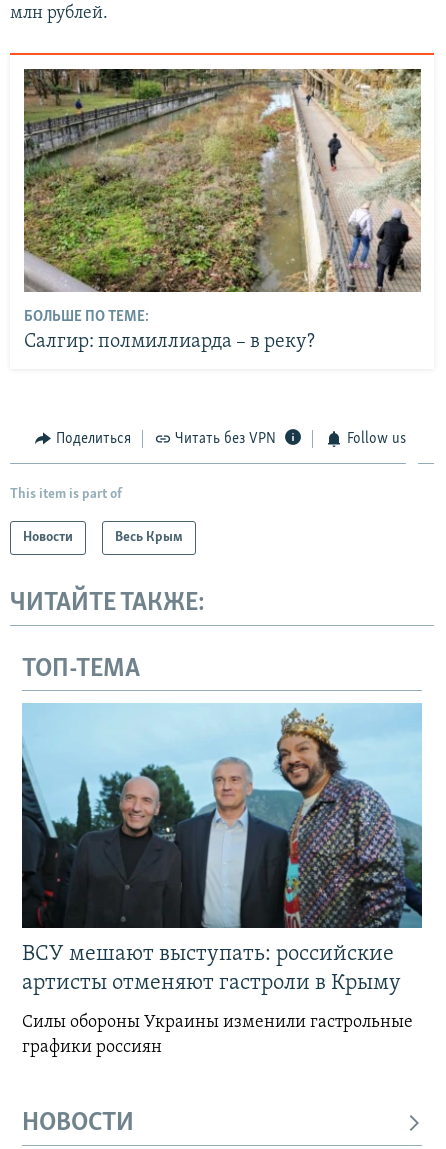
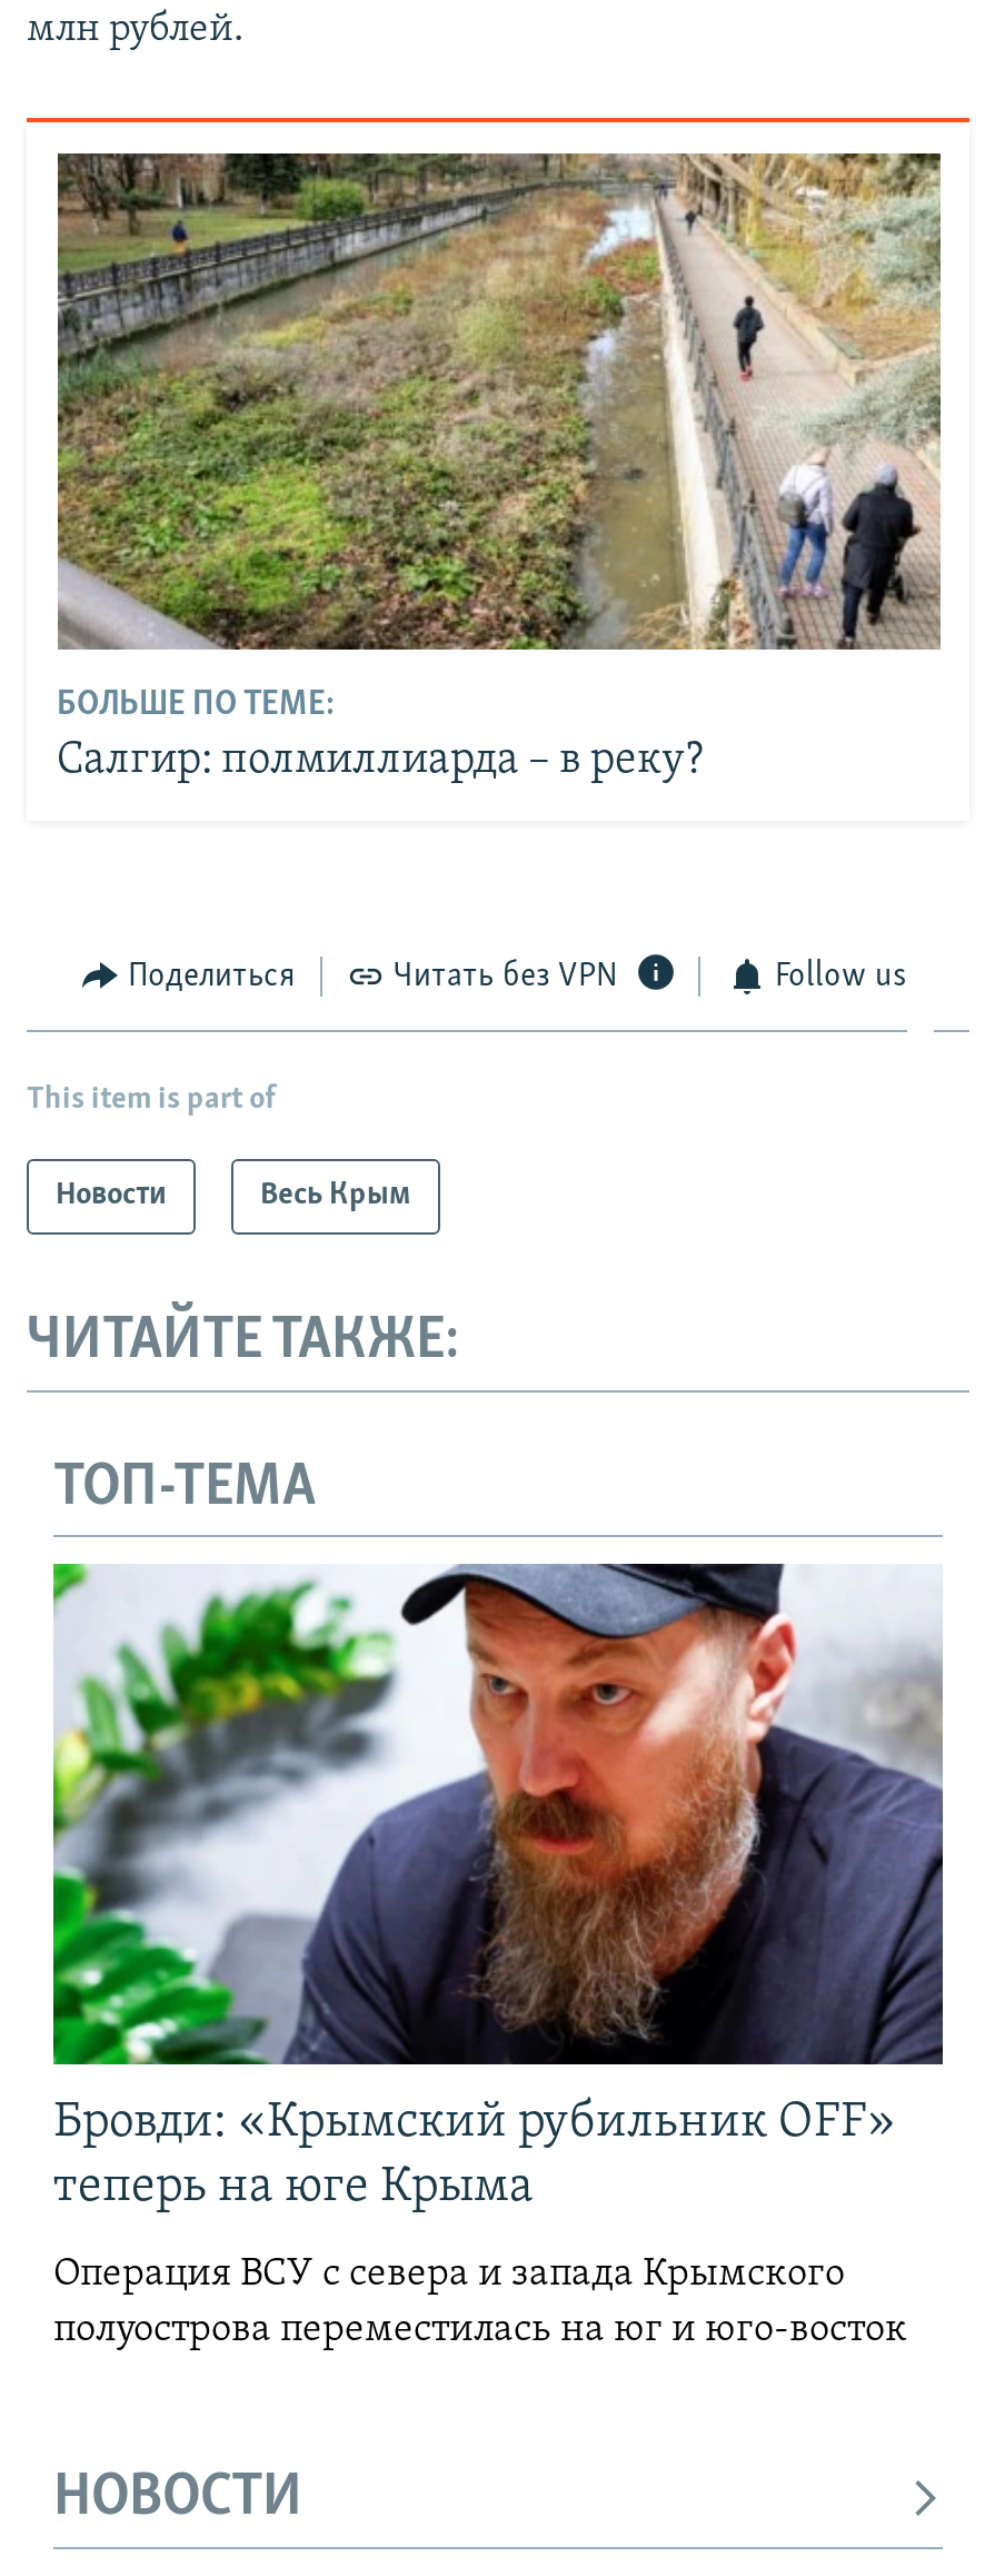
- [image]
- ВСУ мешают выступать: российские
- артисты отменяют гастроли в Крыму
+ [image]
+ Бровди: «Крымский рубильник OFF»
+ теперь на юге Крыма

- Силы обороны Украины изменили гастрольные
- графики россиян
+ Операция ВСУ с севера и запада Крымского
+ полуострова переместилась на юг и юго-восток
